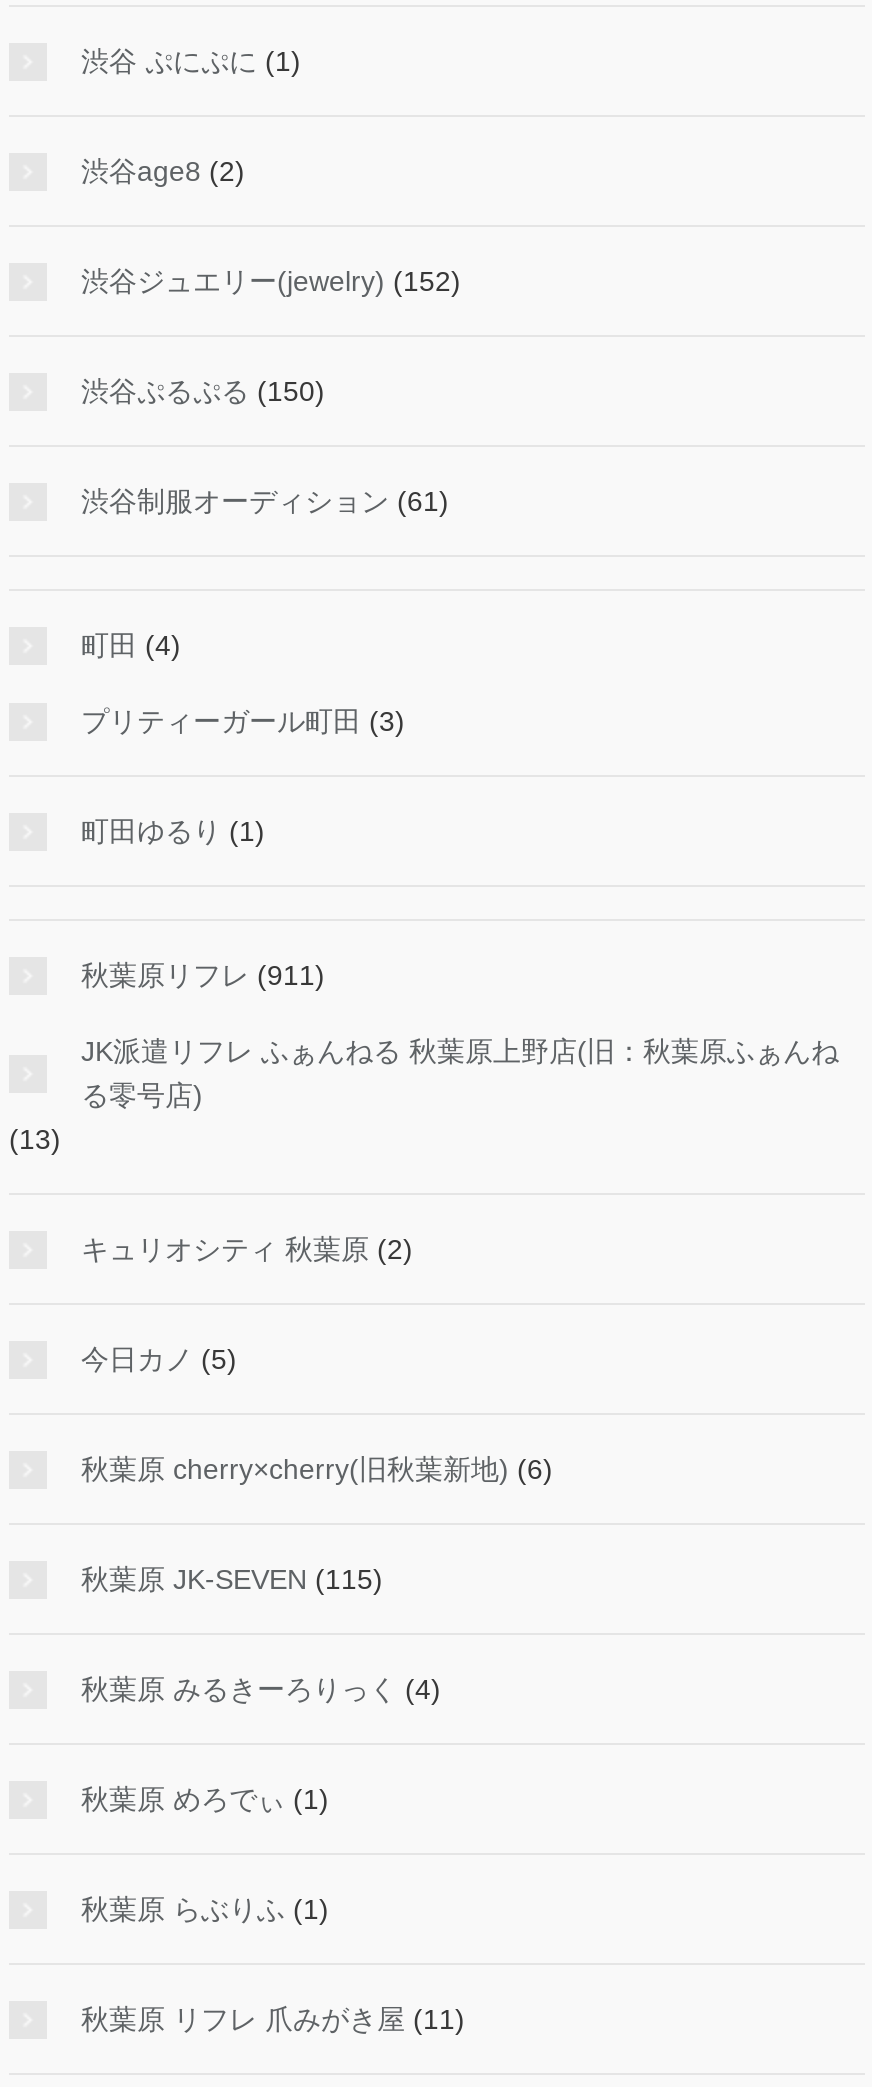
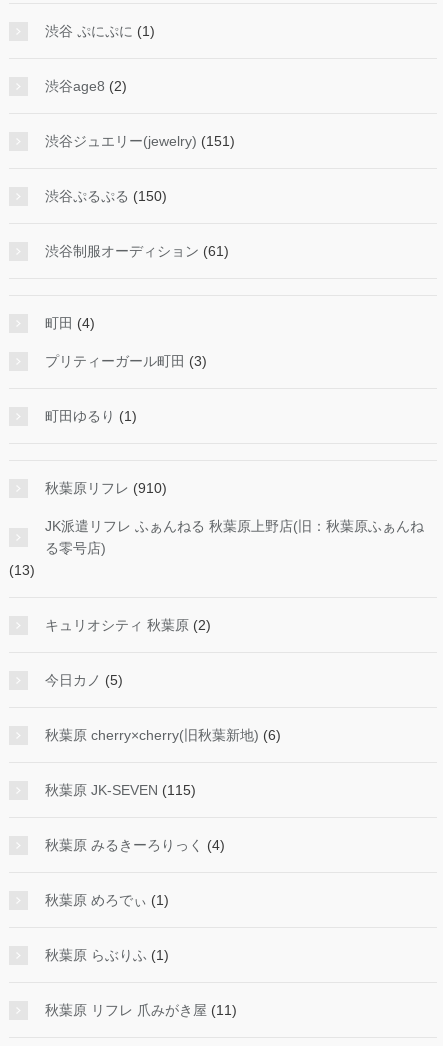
- 渋谷ジュエリー(jewelry) (152)
+ 渋谷ジュエリー(jewelry) (151)

- 秋葉原リフレ(911)
+ 秋葉原リフレ(910)
